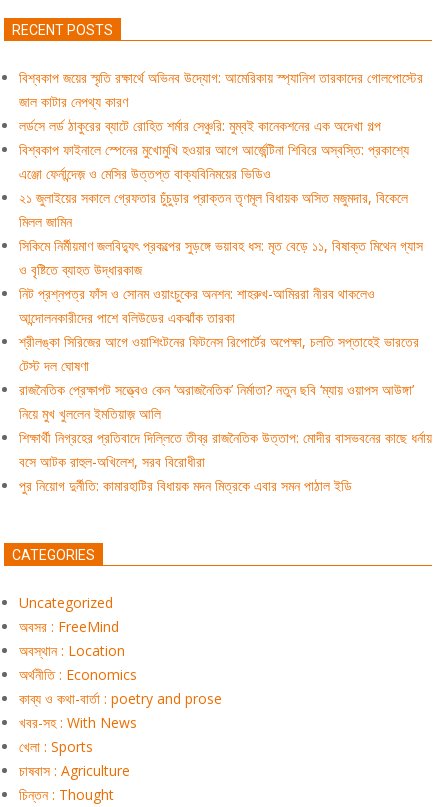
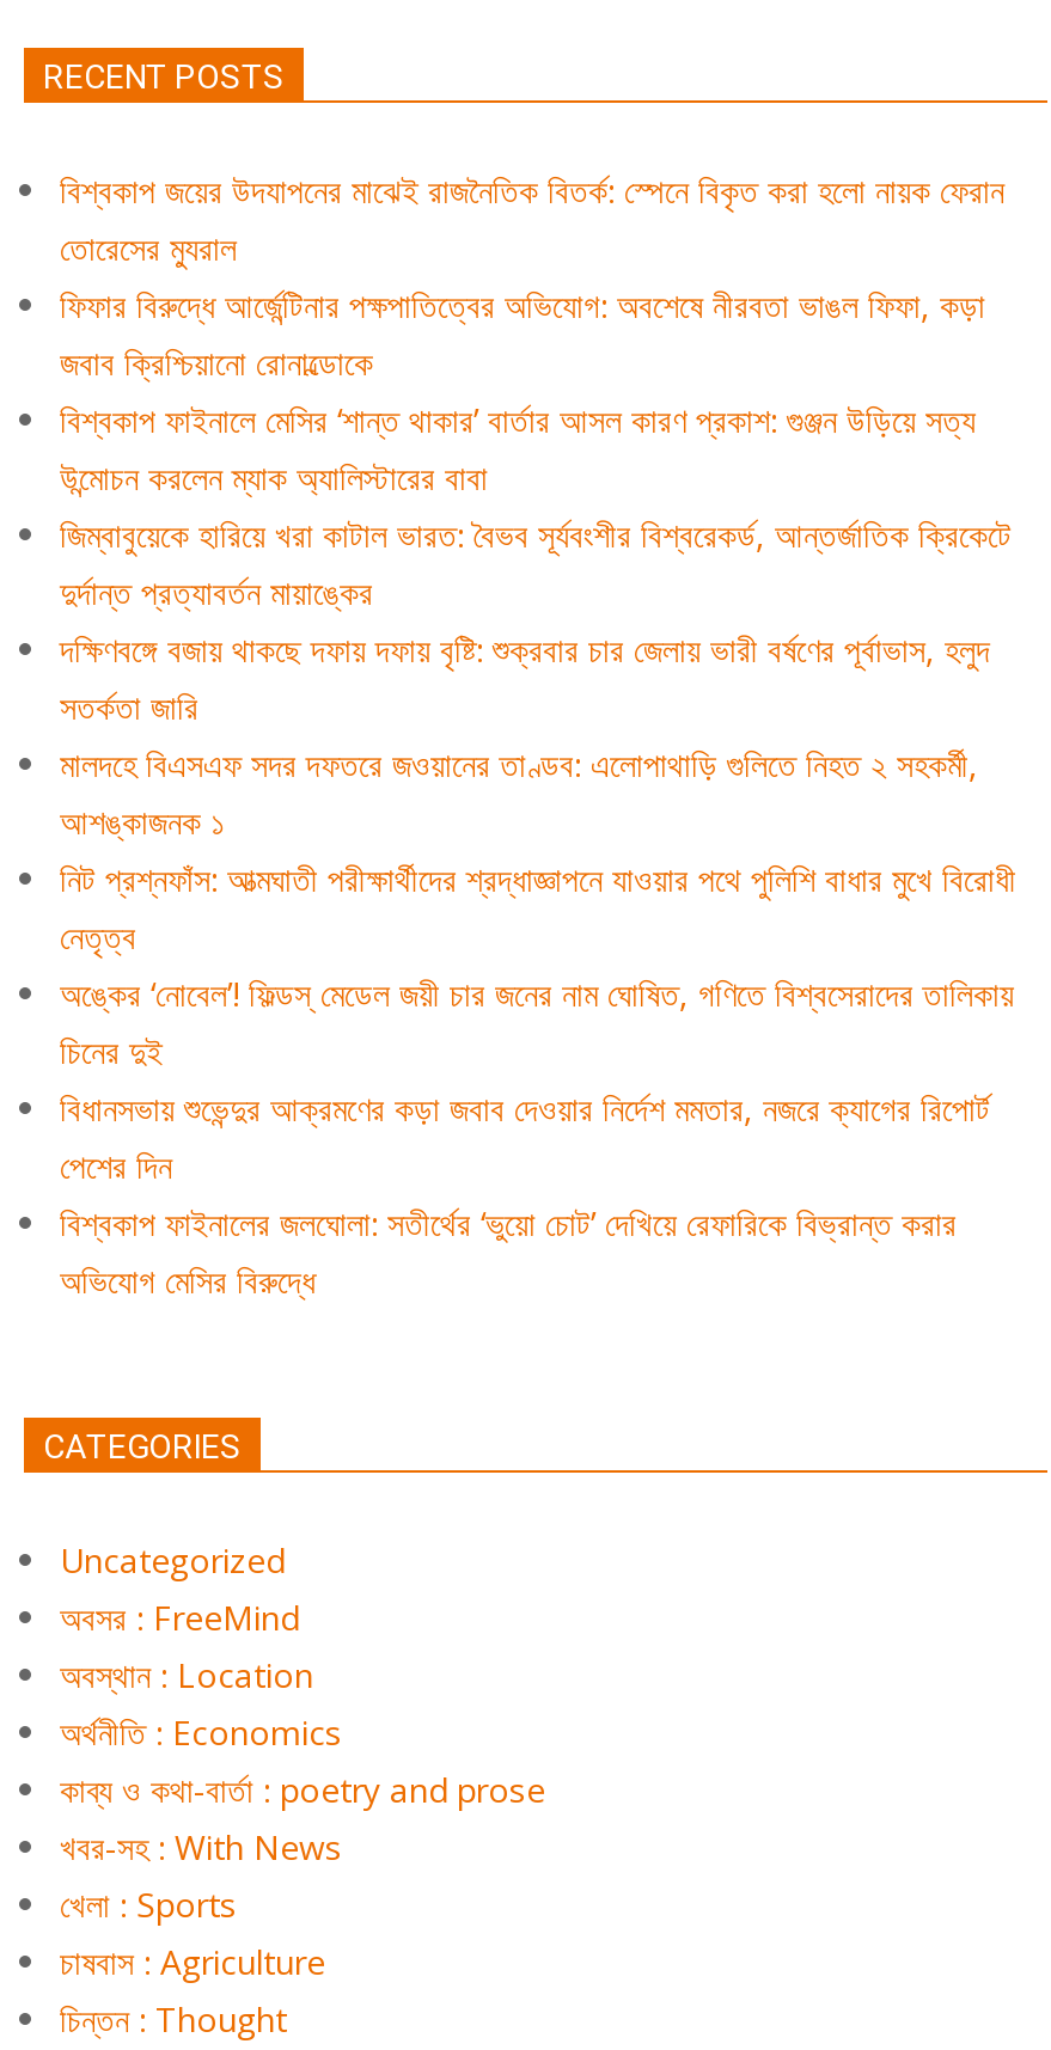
- বিশ্বকাপ জয়ের স্মৃতি রক্ষার্থে অভিনব উদ্যোগ: আমেরিকায় স্প্যানিশ তারকাদের গোলপোস্টের
- জাল কাটার নেপথ্য কারণ
- লর্ডসে লর্ড ঠাকুরের ব্যাটে রোহিত শর্মার সেঞ্চুরি: মুম্বই কানেকশনের এক অদেখা গল্প
- বিশ্বকাপ ফাইনালে স্পেনের মুখোমুখি হওয়ার আগে আর্জেন্টিনা শিবিরে অস্বস্তি: প্রকাশ্যে
- এঞ্জো ফের্নান্দেজ় ও মেসির উত্তপ্ত বাক্যবিনিময়ের ভিডিও
- ২১ জুলাইয়ের সকালে গ্রেফতার চুঁচুড়ার প্রাক্তন তৃণমূল বিধায়ক অসিত মজুমদার, বিকেলে
- মিলল জামিন
- সিকিমে নির্মীয়মাণ জলবিদ্যুৎ প্রকল্পের সুড়ঙ্গে ভয়াবহ ধস: মৃত বেড়ে ১১, বিষাক্ত মিথেন গ্যাস
- ও বৃষ্টিতে ব্যাহত উদ্ধারকাজ
- নিট প্রশ্নপত্র ফাঁস ও সোনম ওয়াংচুকের অনশন: শাহরুখ-আমিররা নীরব থাকলেও
- আন্দোলনকারীদের পাশে বলিউডের একঝাঁক তারকা
- শ্রীলঙ্কা সিরিজের আগে ওয়াশিংটনের ফিটনেস রিপোর্টের অপেক্ষা, চলতি সপ্তাহেই ভারতের
- টেস্ট দল ঘোষণা
- রাজনৈতিক প্রেক্ষাপট সত্ত্বেও কেন ‘অরাজনৈতিক’ নির্মাতা? নতুন ছবি ‘ম্যায় ওয়াপস আউঙ্গা’
- নিয়ে মুখ খুললেন ইমতিয়াজ় আলি
- শিক্ষার্থী নিগ্রহের প্রতিবাদে দিল্লিতে তীব্র রাজনৈতিক উত্তাপ: মোদীর বাসভবনের কাছে ধর্নায়
- বসে আটক রাহুল-অখিলেশ, সরব বিরোধীরা
- পুর নিয়োগ দুর্নীতি: কামারহাটির বিধায়ক মদন মিত্রকে এবার সমন পাঠাল ইডি
+ বিশ্বকাপ জয়ের উদযাপনের মাঝেই রাজনৈতিক বিতর্ক: স্পেনে বিকৃত করা হলো নায়ক ফেরান
+ তোরেসের ম্যুরাল
+ ফিফার বিরুদ্ধে আর্জেন্টিনার পক্ষপাতিত্বের অভিযোগ: অবশেষে নীরবতা ভাঙল ফিফা, কড়া
+ জবাব ক্রিশ্চিয়ানো রোনাল্ডোকে
+ বিশ্বকাপ ফাইনালে মেসির ‘শান্ত থাকার’ বার্তার আসল কারণ প্রকাশ: গুঞ্জন উড়িয়ে সত্য
+ উন্মোচন করলেন ম্যাক অ্যালিস্টারের বাবা
+ জিম্বাবুয়েকে হারিয়ে খরা কাটাল ভারত: বৈভব সূর্যবংশীর বিশ্বরেকর্ড, আন্তর্জাতিক ক্রিকেটে
+ দুর্দান্ত প্রত্যাবর্তন মায়াঙ্কের
+ দক্ষিণবঙ্গে বজায় থাকছে দফায় দফায় বৃষ্টি: শুক্রবার চার জেলায় ভারী বর্ষণের পূর্বাভাস, হলুদ
+ সতর্কতা জারি
+ মালদহে বিএসএফ সদর দফতরে জওয়ানের তাণ্ডব: এলোপাথাড়ি গুলিতে নিহত ২ সহকর্মী,
+ আশঙ্কাজনক ১
+ নিট প্রশ্নফাঁস: আত্মঘাতী পরীক্ষার্থীদের শ্রদ্ধাজ্ঞাপনে যাওয়ার পথে পুলিশি বাধার মুখে বিরোধী
+ নেতৃত্ব
+ অঙ্কের ‘নোবেল’! ফিল্ডস্‌ মেডেল জয়ী চার জনের নাম ঘোষিত, গণিতে বিশ্বসেরাদের তালিকায়
+ চিনের দুই
+ বিধানসভায় শুভেন্দুর আক্রমণের কড়া জবাব দেওয়ার নির্দেশ মমতার, নজরে ক্যাগের রিপোর্ট
+ পেশের দিন
+ বিশ্বকাপ ফাইনালের জলঘোলা: সতীর্থের ‘ভুয়ো চোট’ দেখিয়ে রেফারিকে বিভ্রান্ত করার
+ অভিযোগ মেসির বিরুদ্ধে
